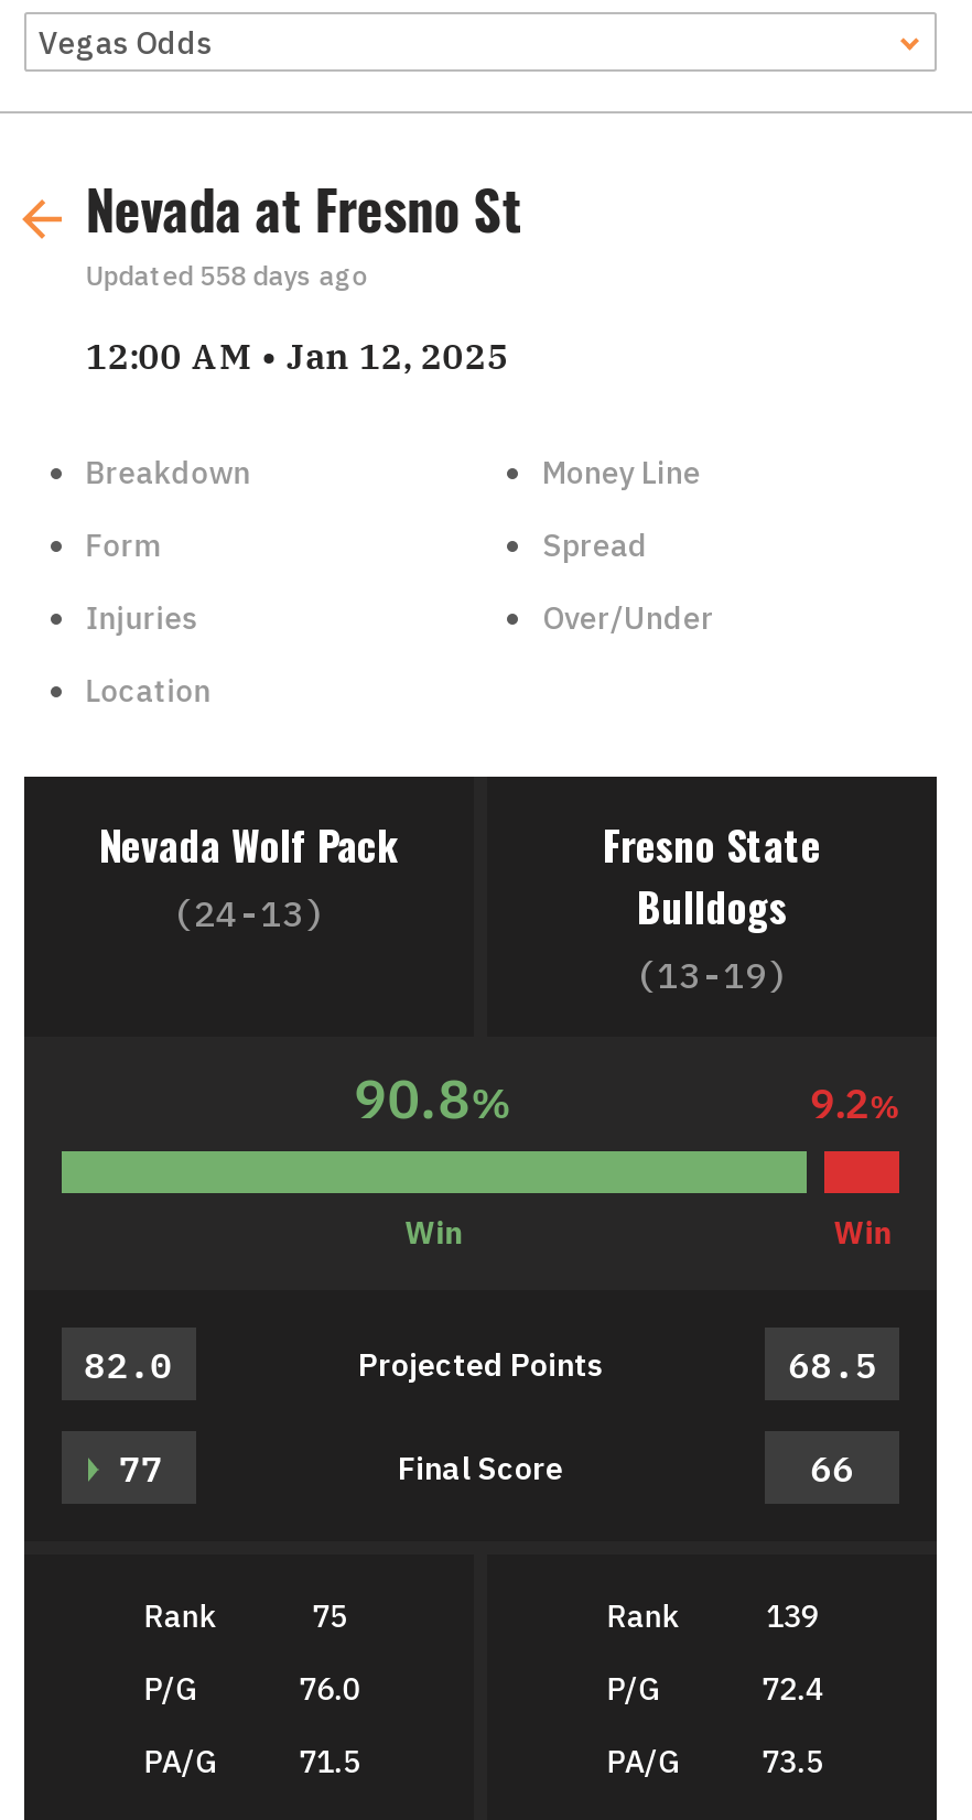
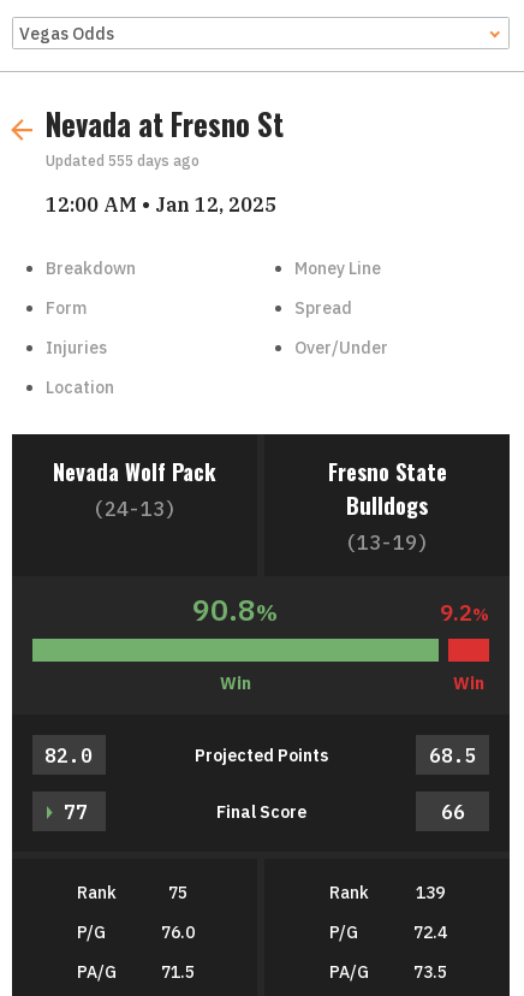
- Updated 558 days ago
+ Updated 555 days ago
